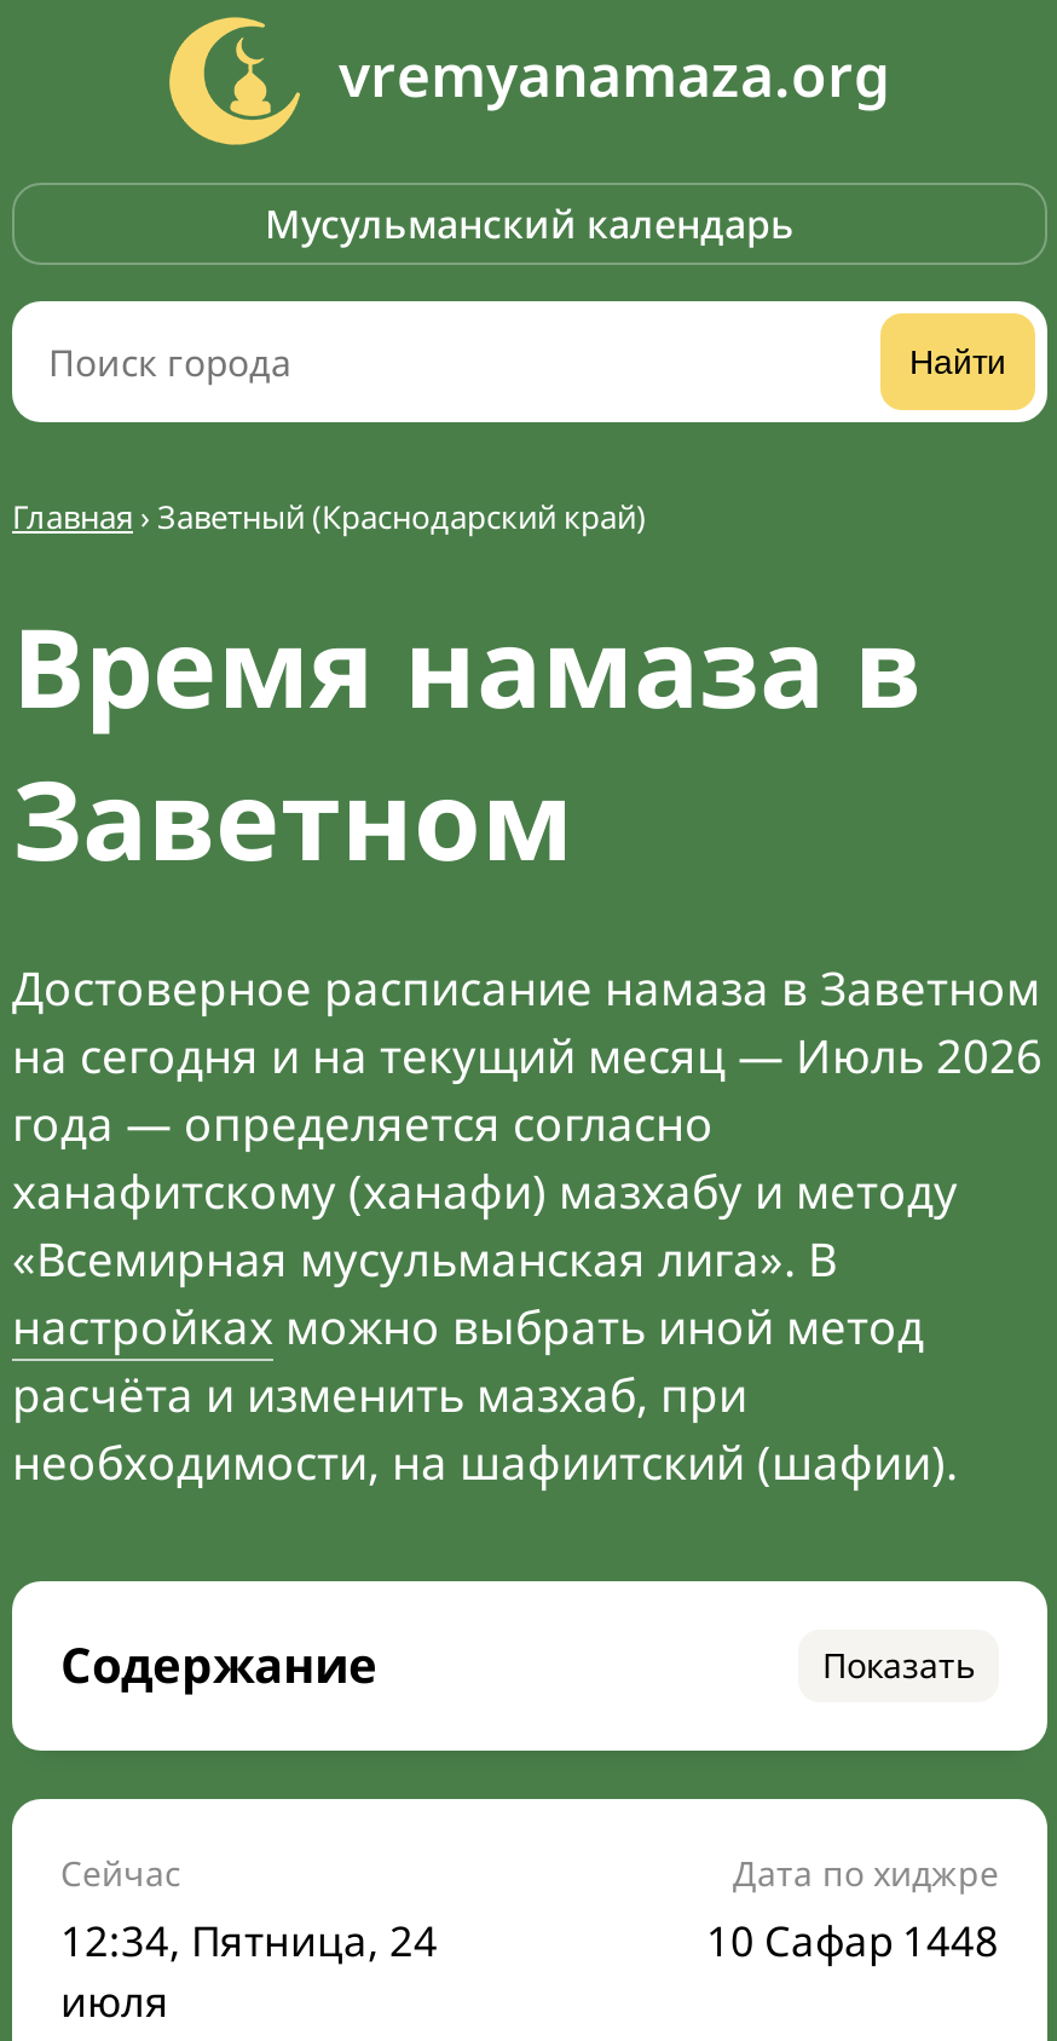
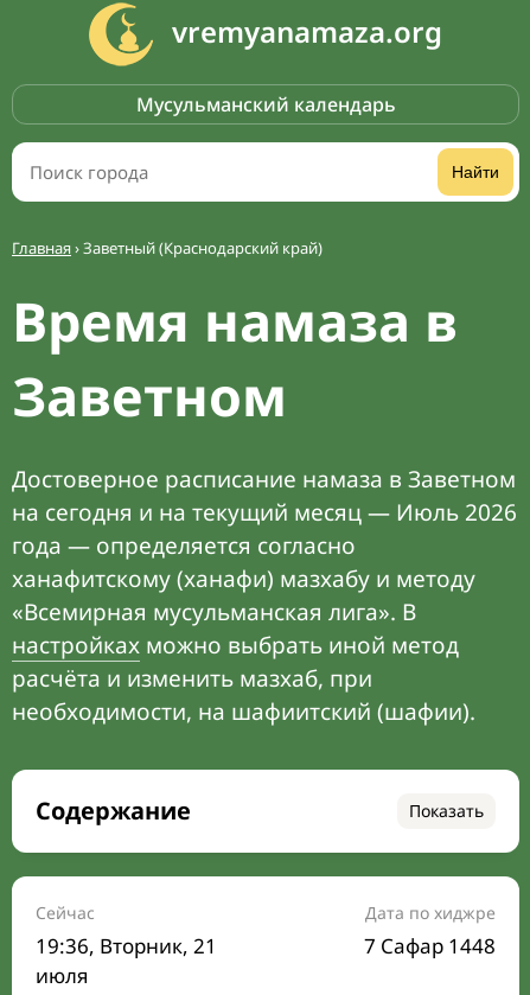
- 12:34, Пятница, 24
+ 19:36, Вторник, 21

- 10 Сафар 1448
+ 7 Сафар 1448
